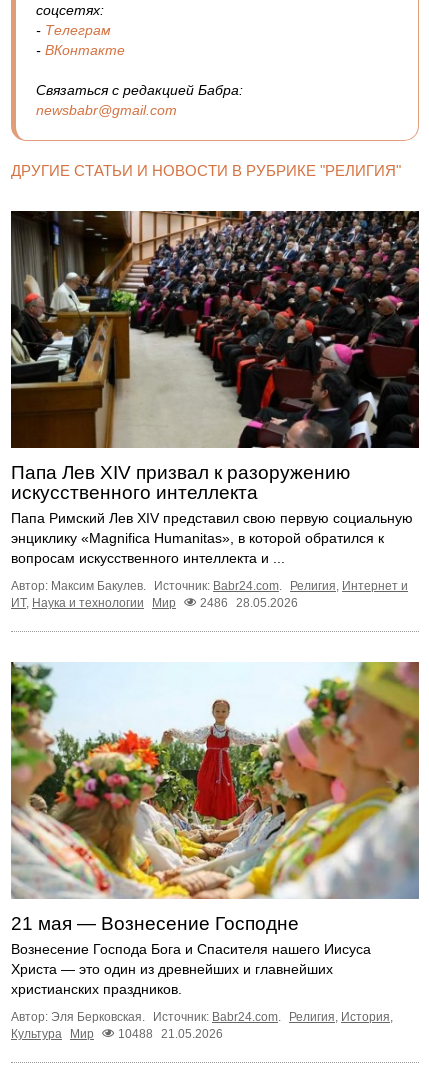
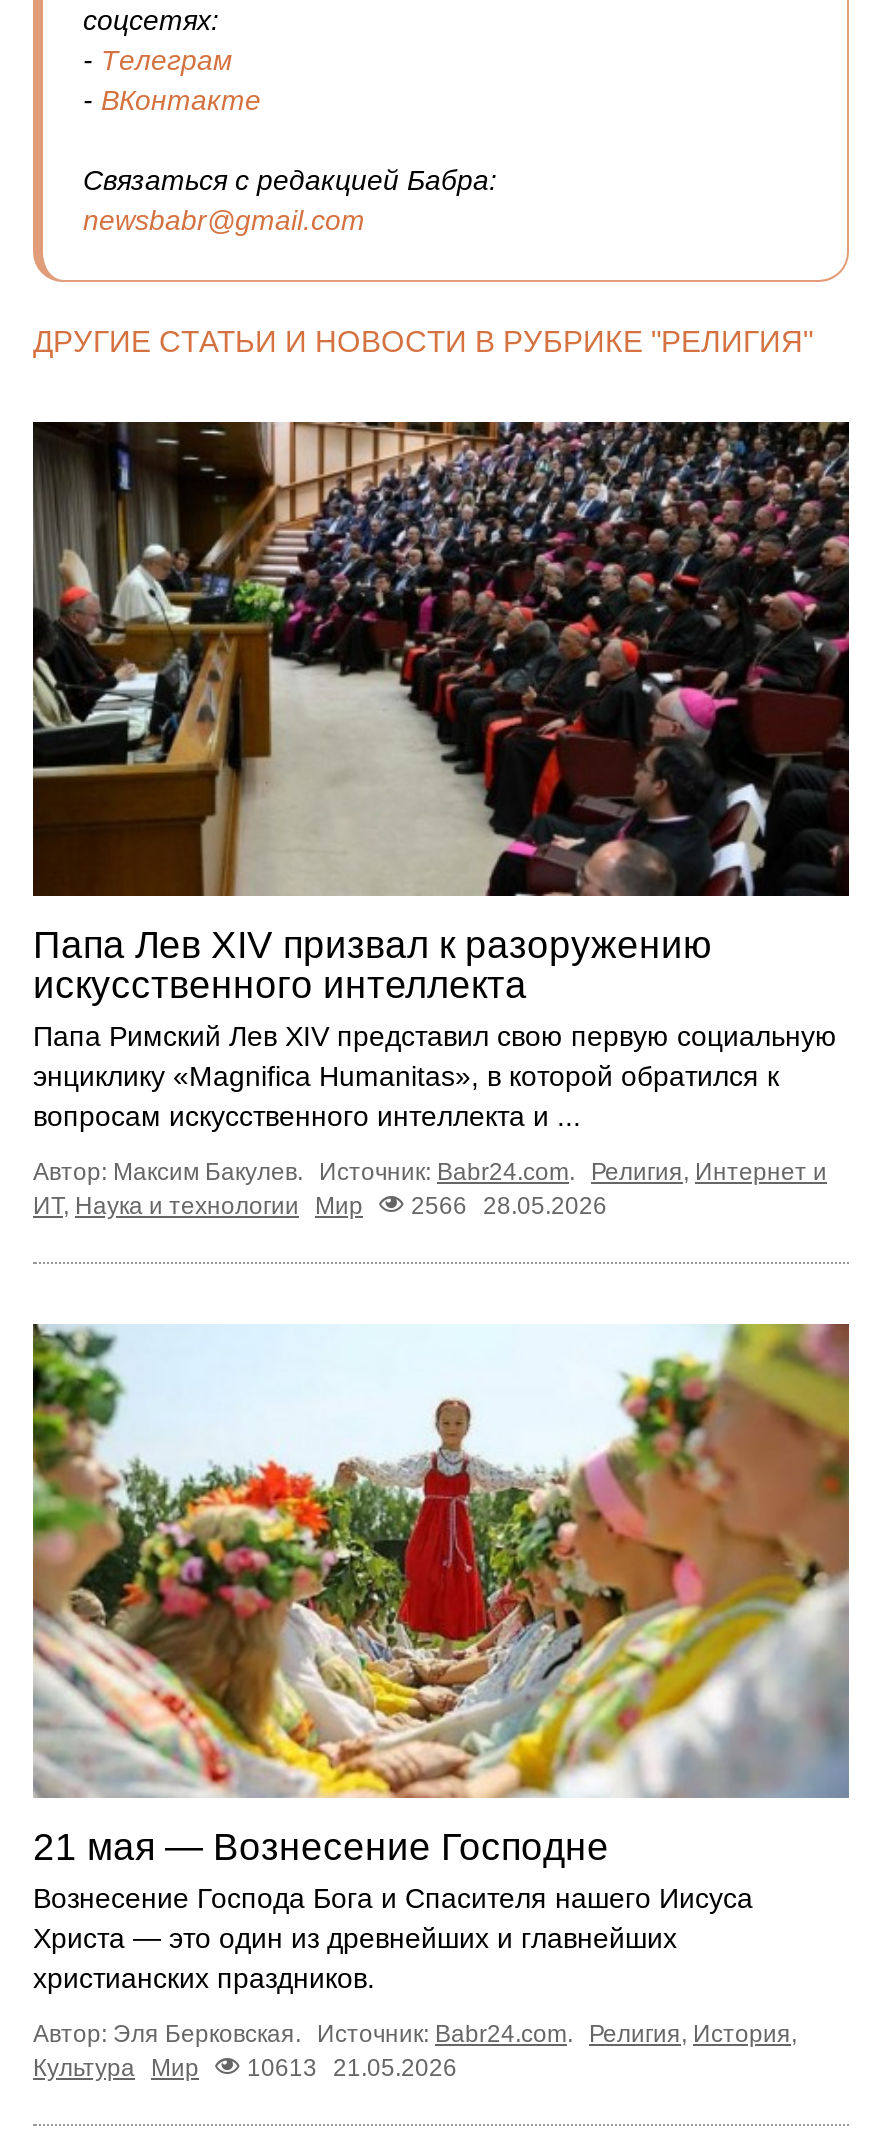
- ИТ, Наука и технологии Мир 2486 28.05.2026
+ ИТ, Наука и технологии Мир 2566 28.05.2026

- Культура Мир 10488 21.05.2026
+ Культура Мир 10613 21.05.2026
